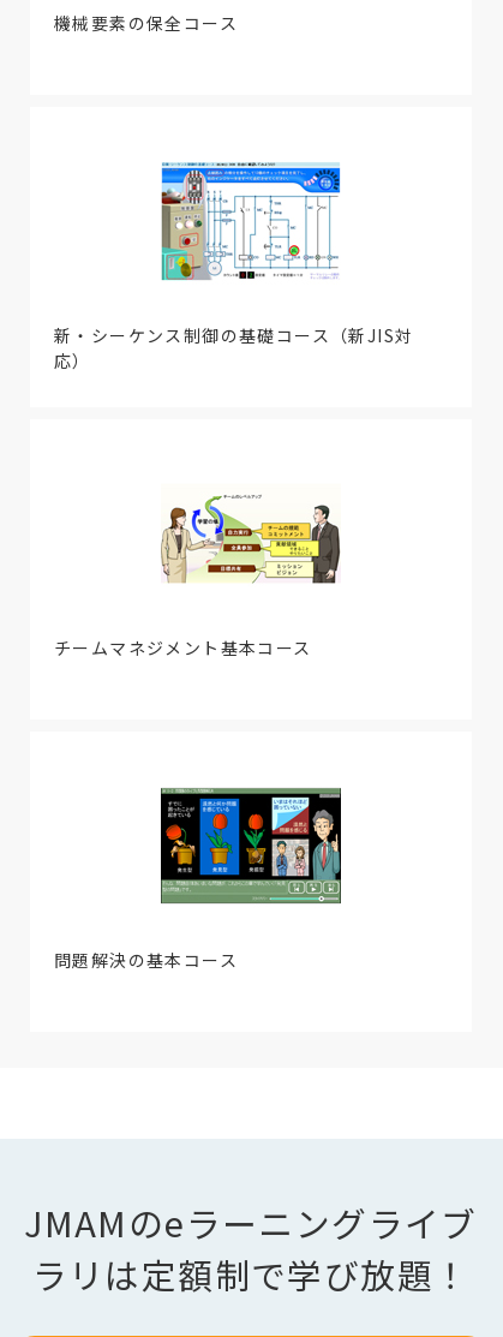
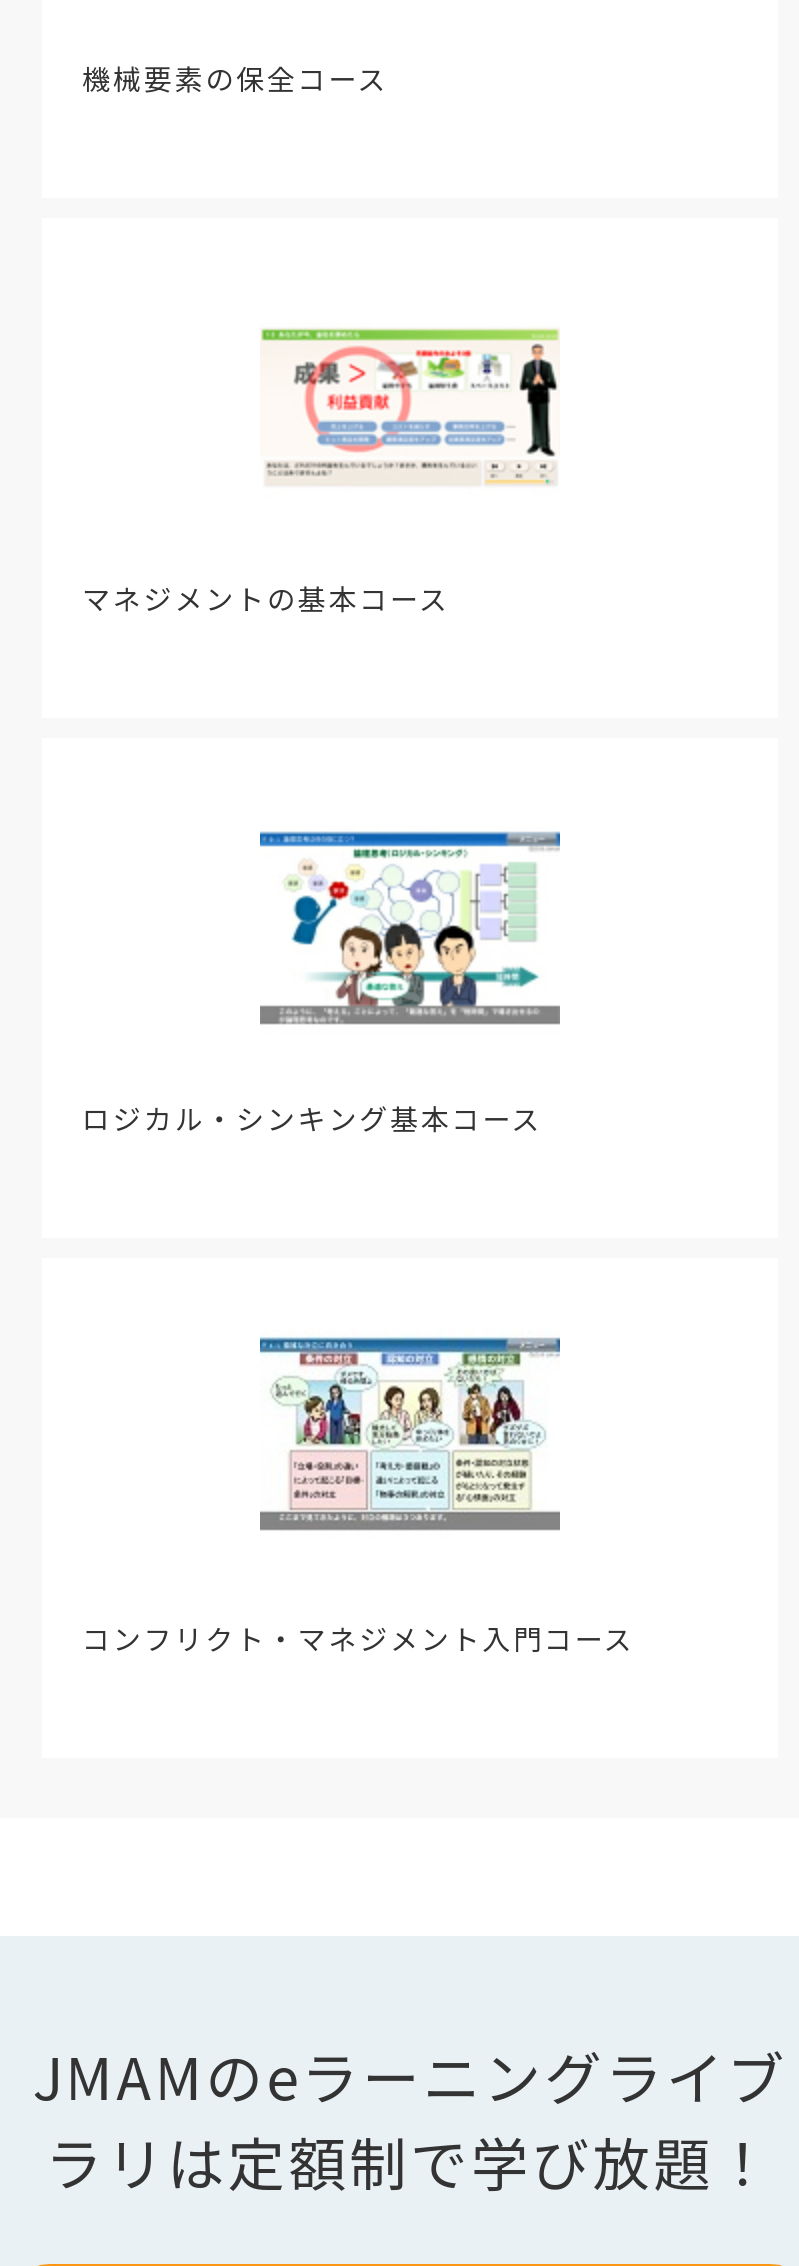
- [image]
- 新・シーケンス制御の基礎コース（新JIS対
- 応）
+ [image]
+ マネジメントの基本コース

- [image]
- チームマネジメント基本コース
+ [image]
+ ロジカル・シンキング基本コース

- [image]
- 問題解決の基本コース
+ [image]
+ コンフリクト・マネジメント入門コース
